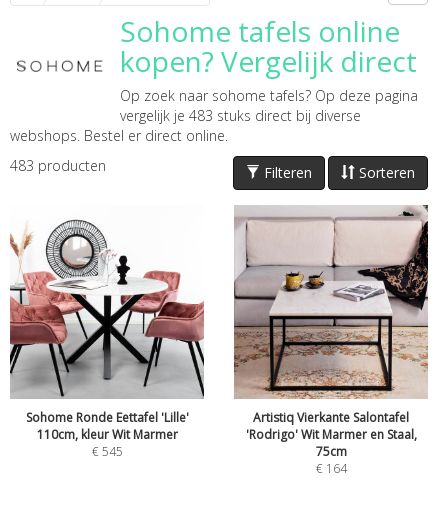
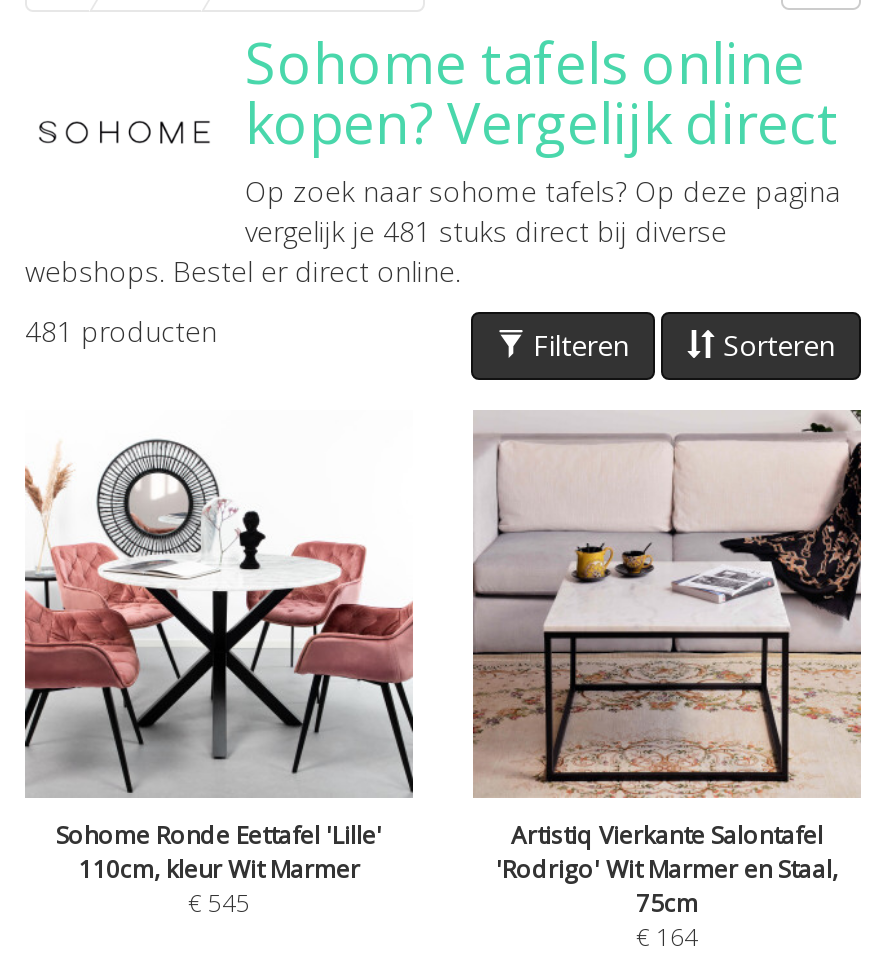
- vergelijk je 483 stuks direct bij diverse
+ vergelijk je 481 stuks direct bij diverse

- 483 producten
+ 481 producten
